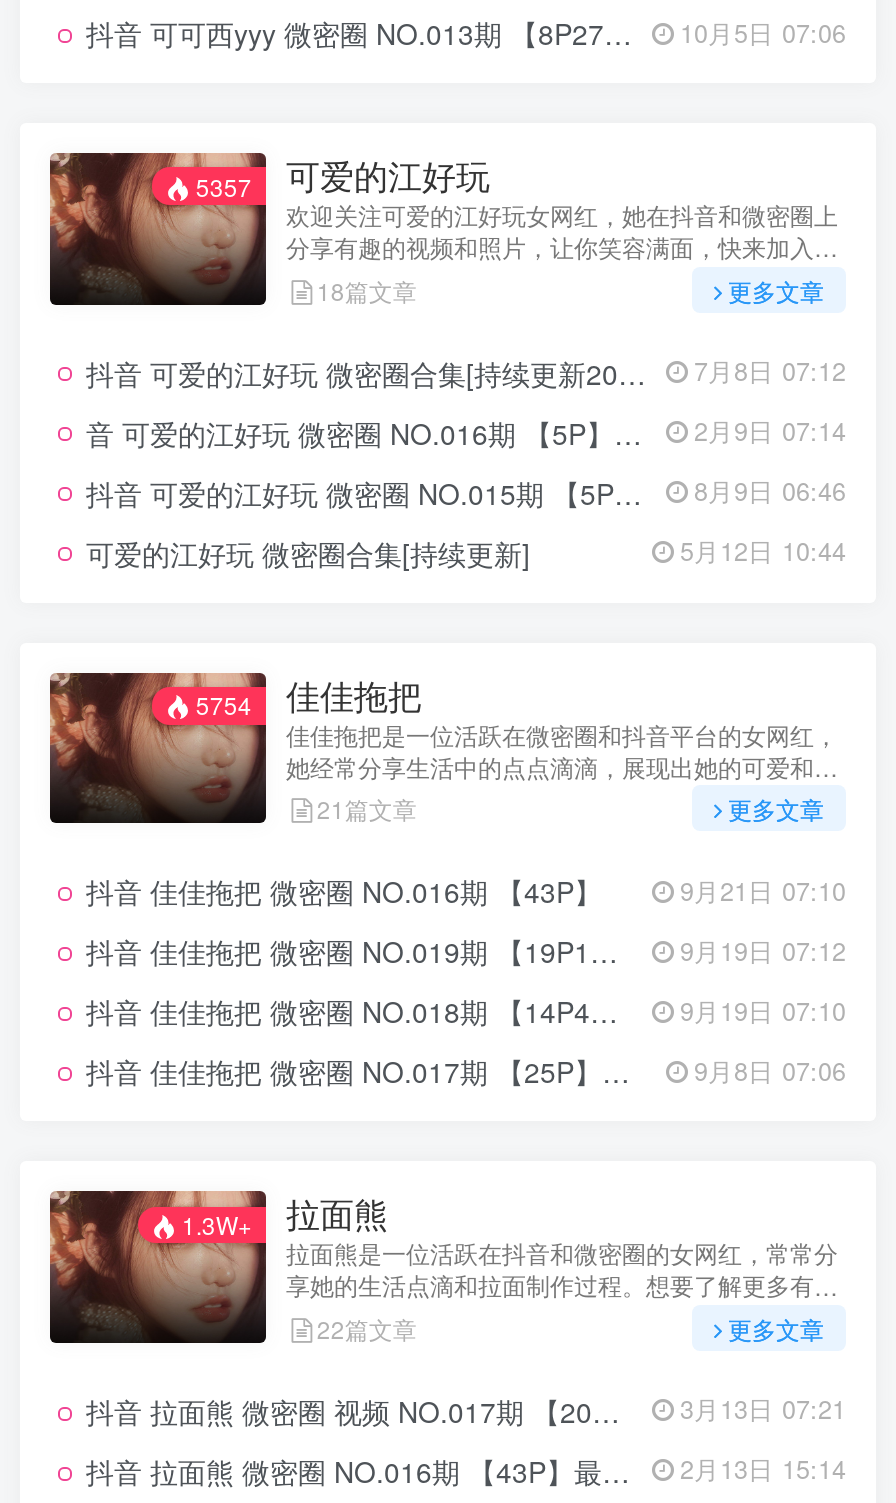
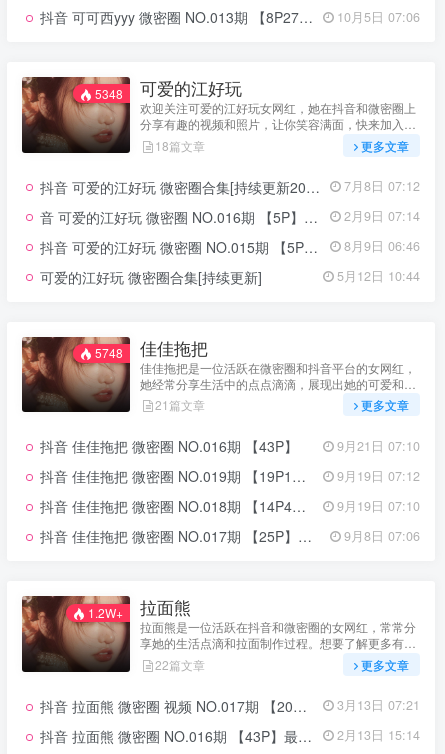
- 5357 可爱的江好玩
+ 5348 可爱的江好玩

- 5754 佳佳拖把
+ 5748 佳佳拖把

- 1.3W+ 拉面熊
+ 1.2W+ 拉面熊
